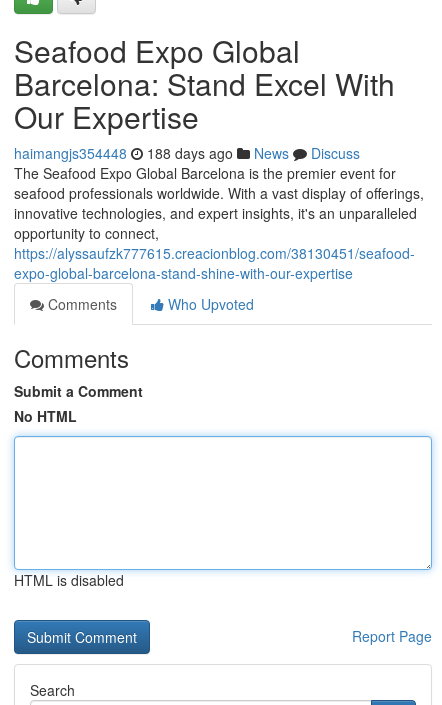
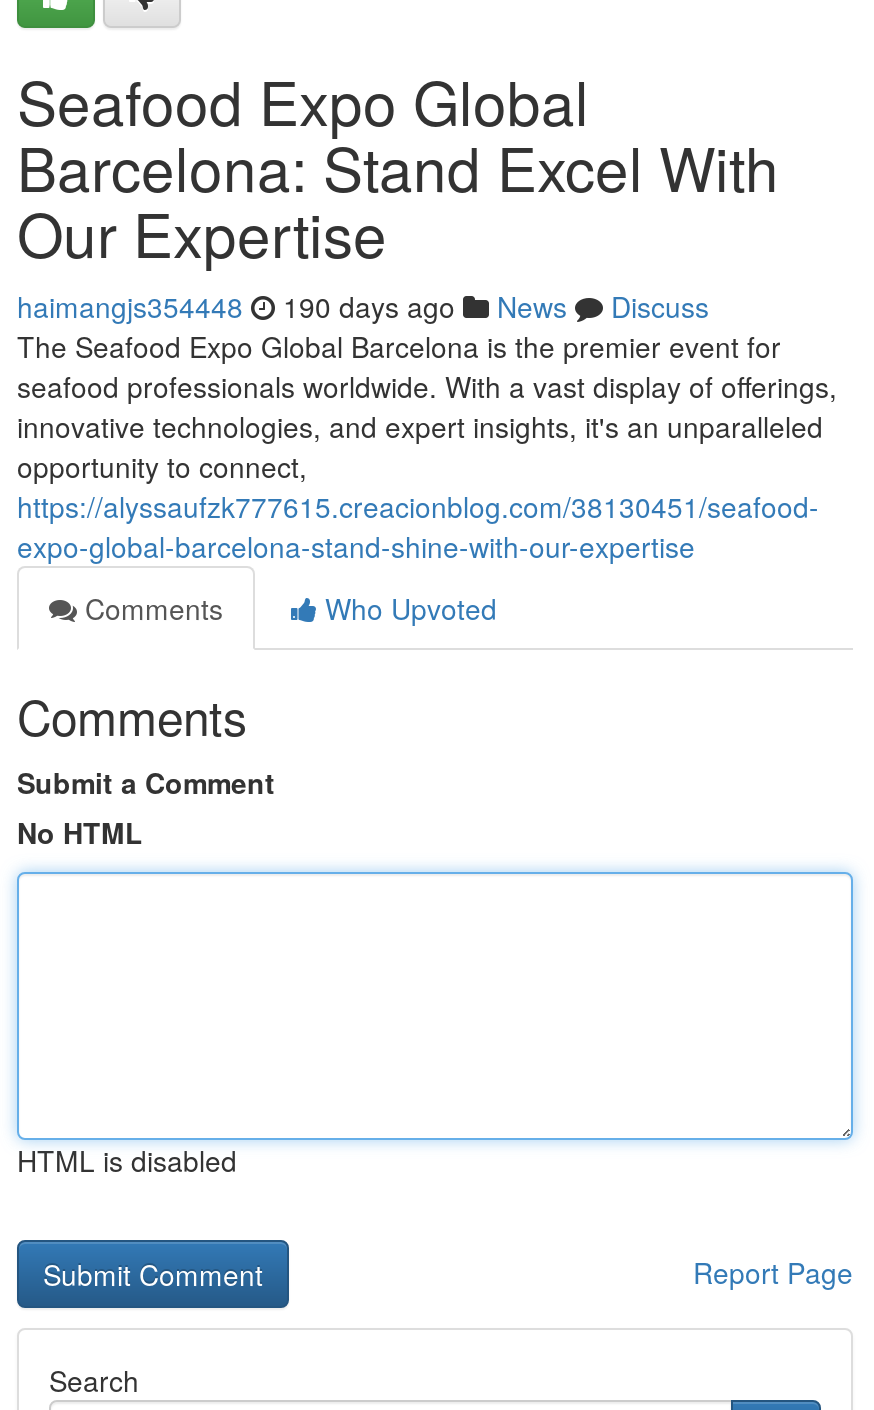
- haimangjs354448 188 days ago News Discuss
+ haimangjs354448 190 days ago News Discuss
